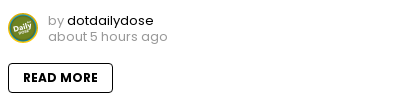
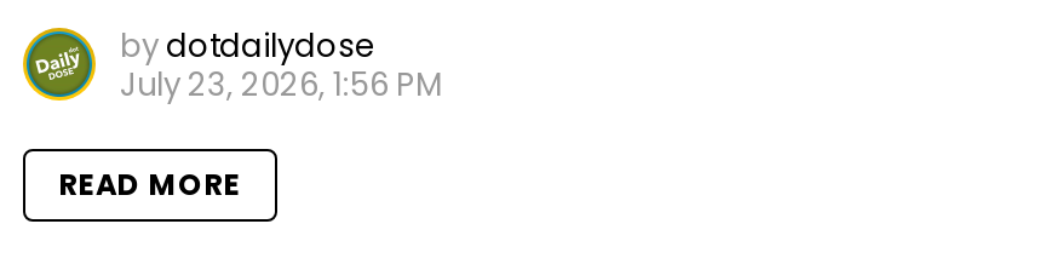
- about 5 hours ago
+ July 23, 2026, 1:56 PM
